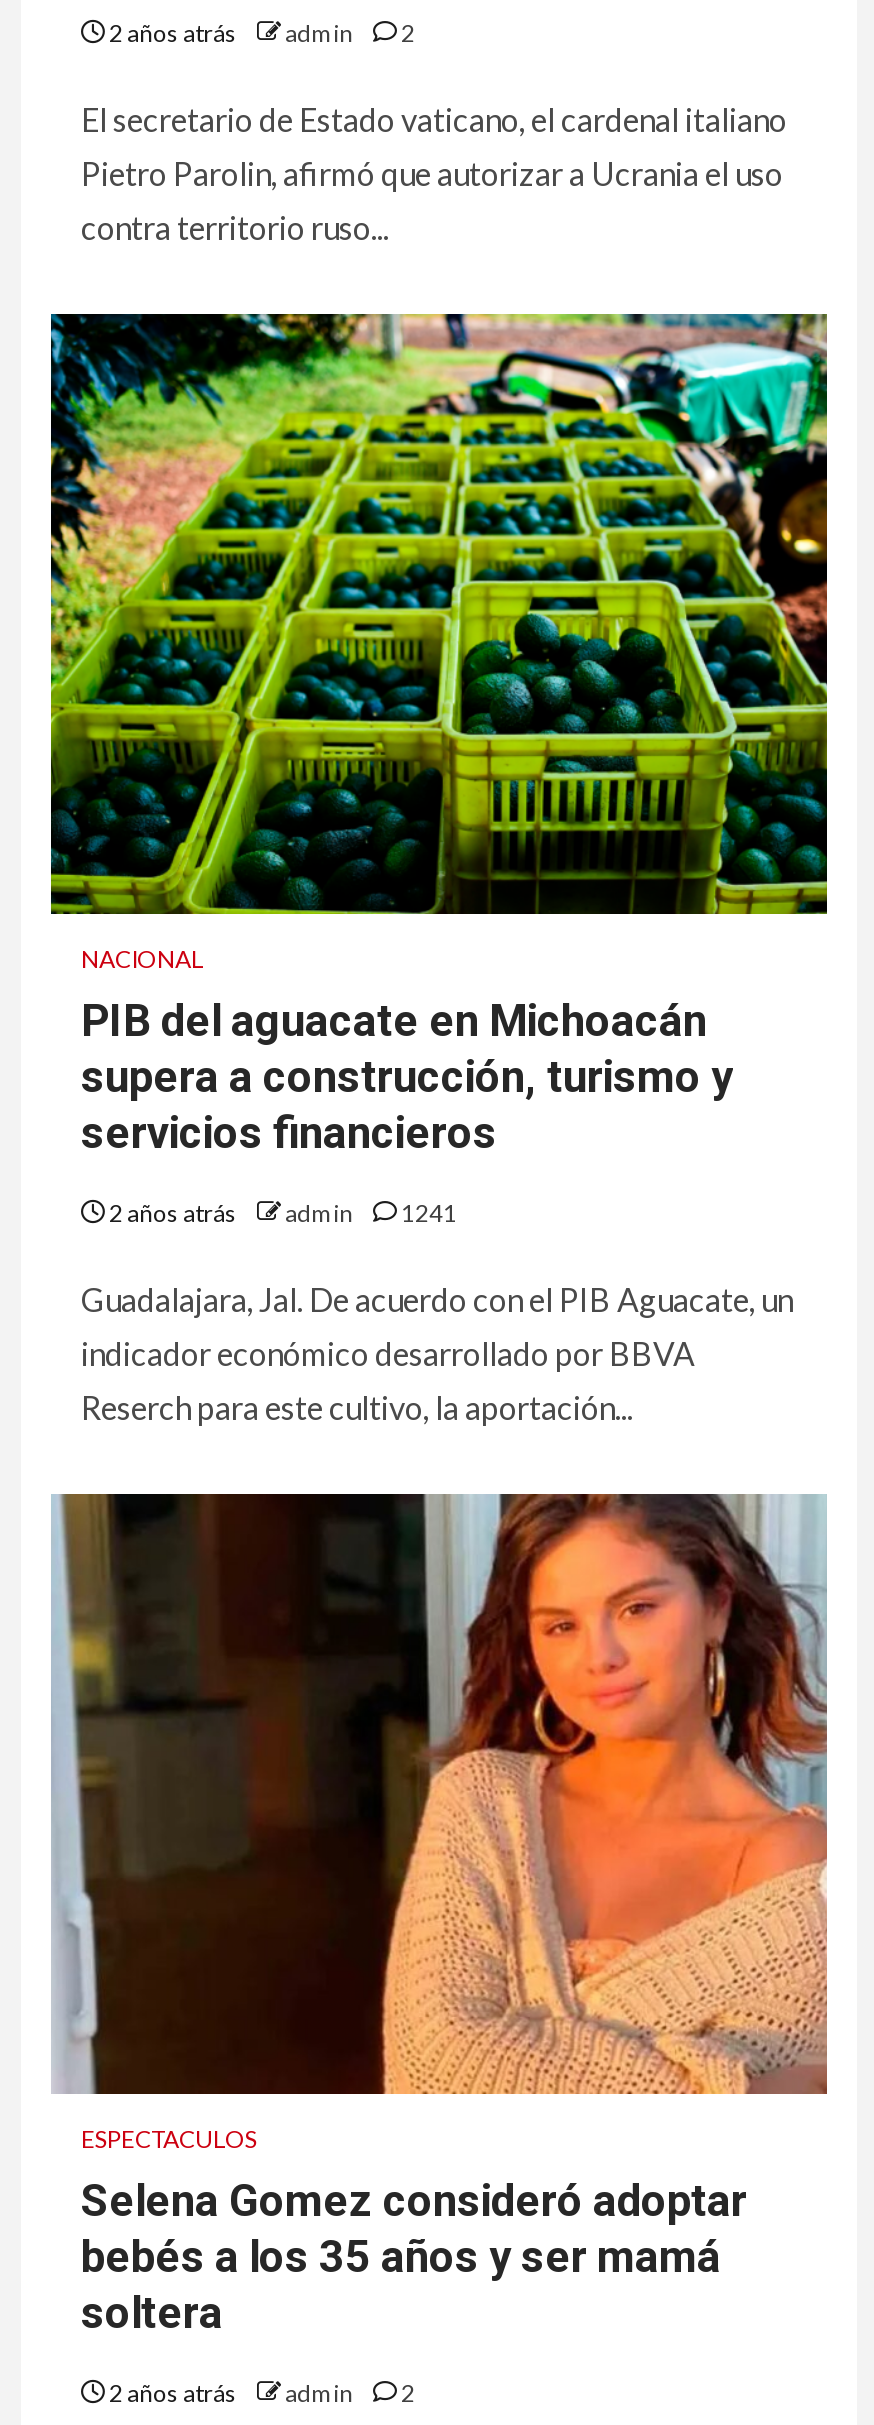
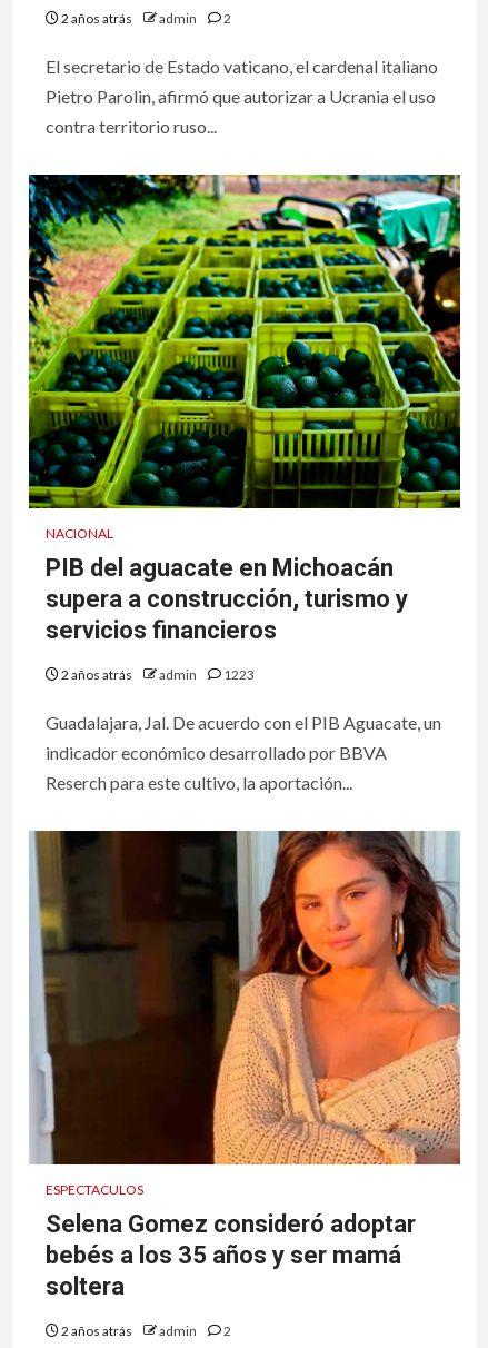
- 2 años atrás admin 1241
+ 2 años atrás admin 1223
